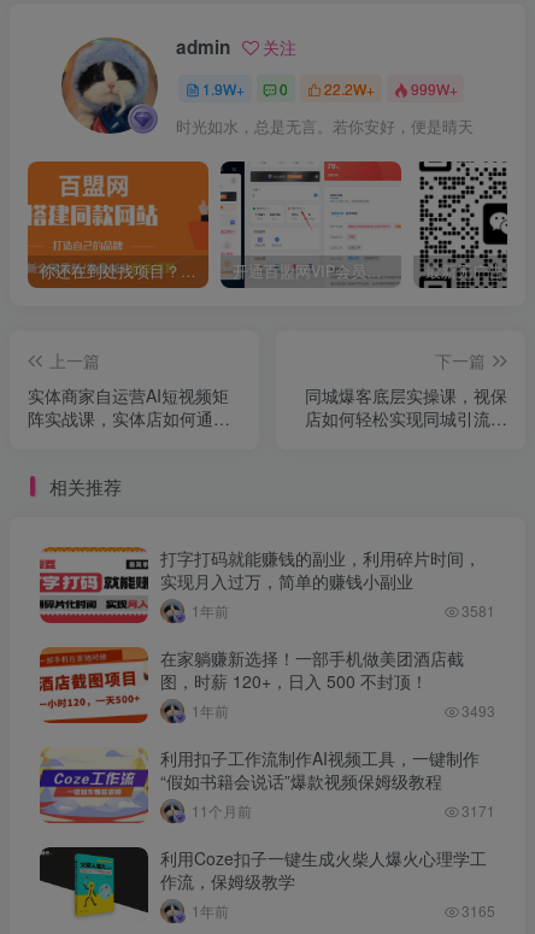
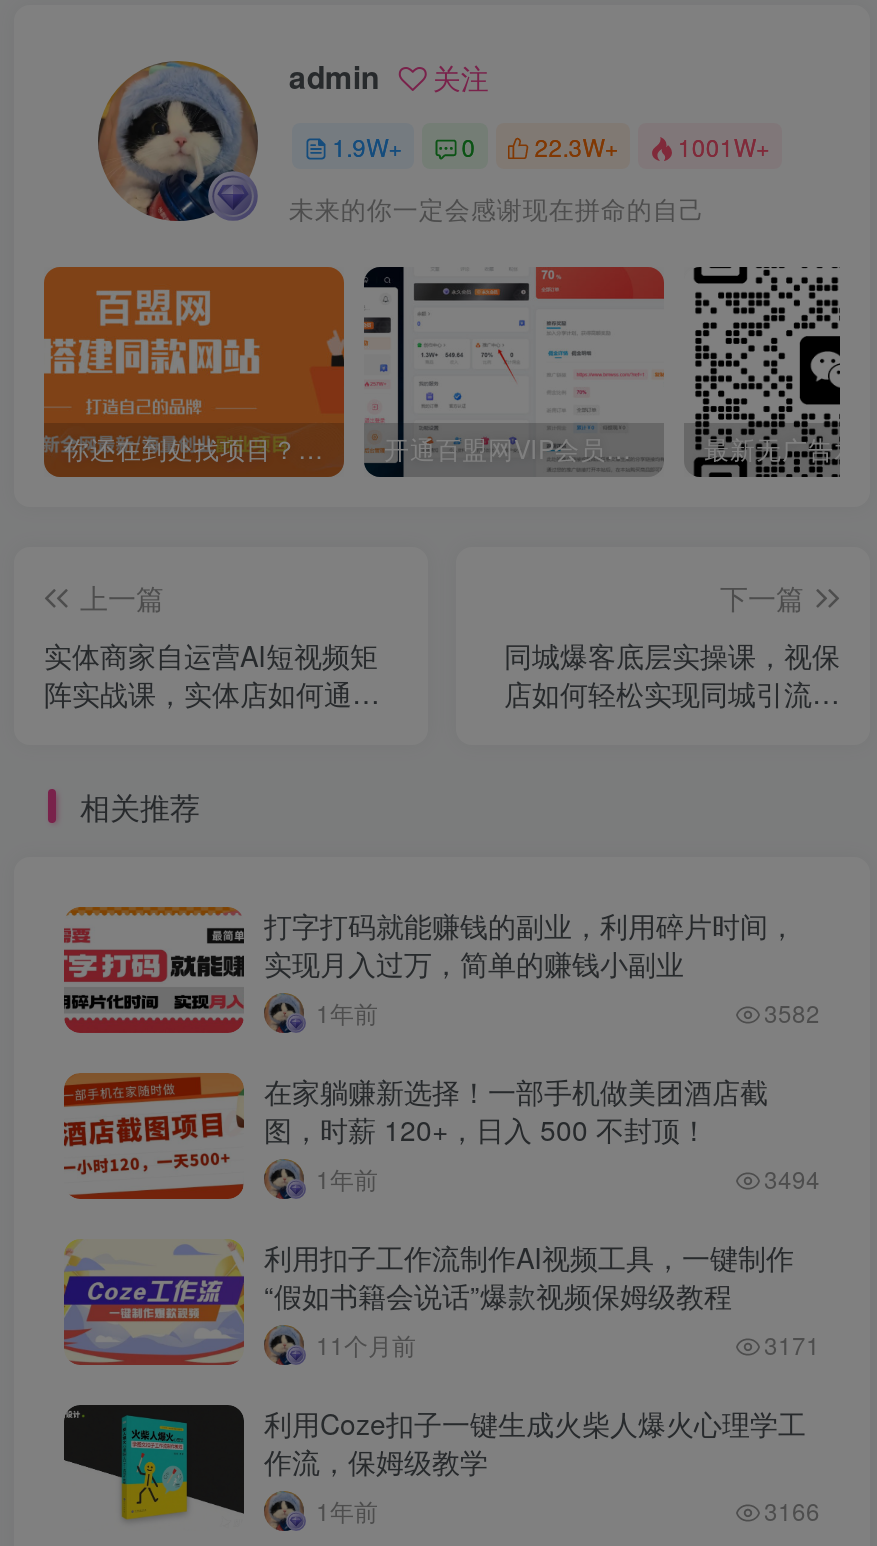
- 22.2W+
- 999W+
+ 22.3W+
+ 1001W+

- 时光如水，总是无言。若你安好，便是晴天
+ 未来的你一定会感谢现在拼命的自己

- 3581
+ 3582

- 3493
+ 3494

- 3165
+ 3166
